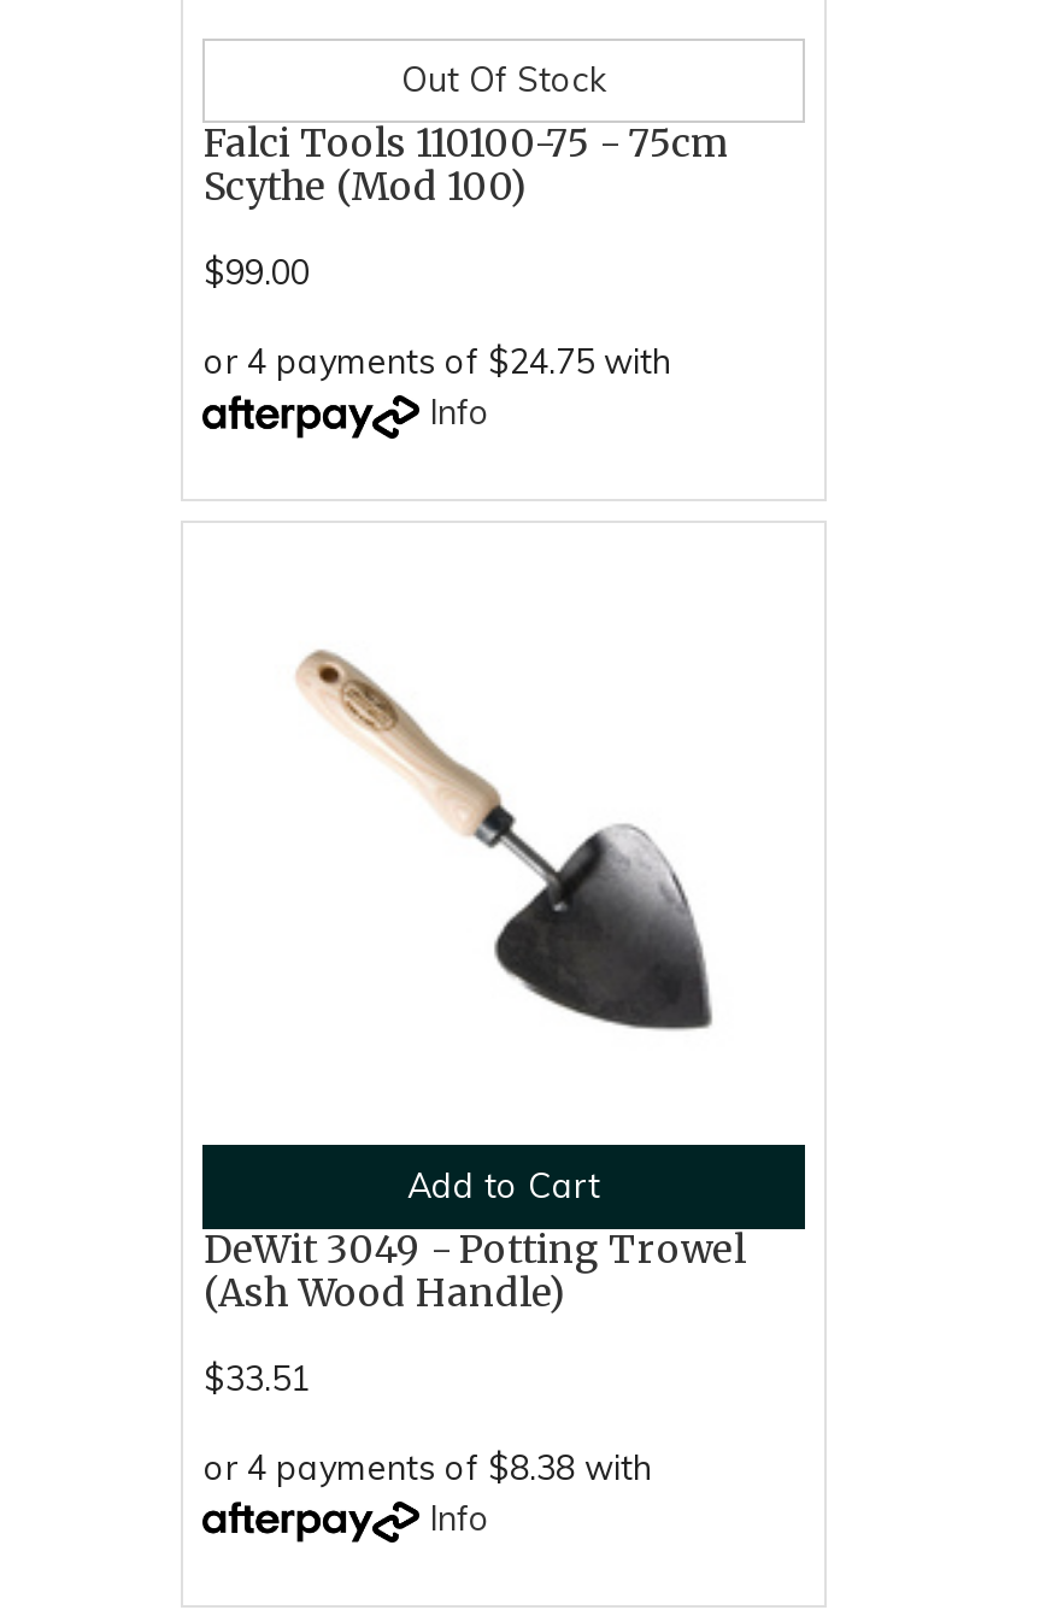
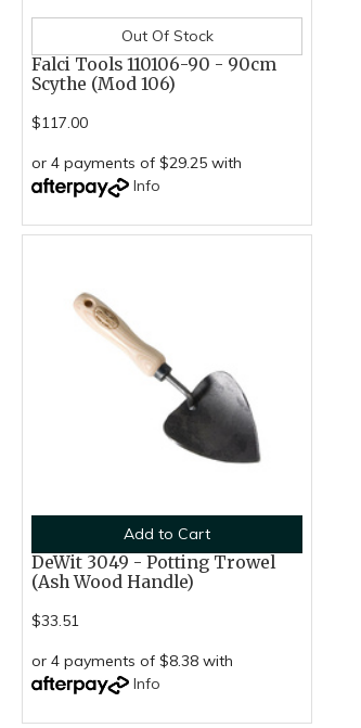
- Falci Tools 110100-75 - 75cm
+ Falci Tools 110106-90 - 90cm

- Scythe (Mod 100)
+ Scythe (Mod 106)

- $99.00
+ $117.00

- or 4 payments of $24.75 with
+ or 4 payments of $29.25 with
